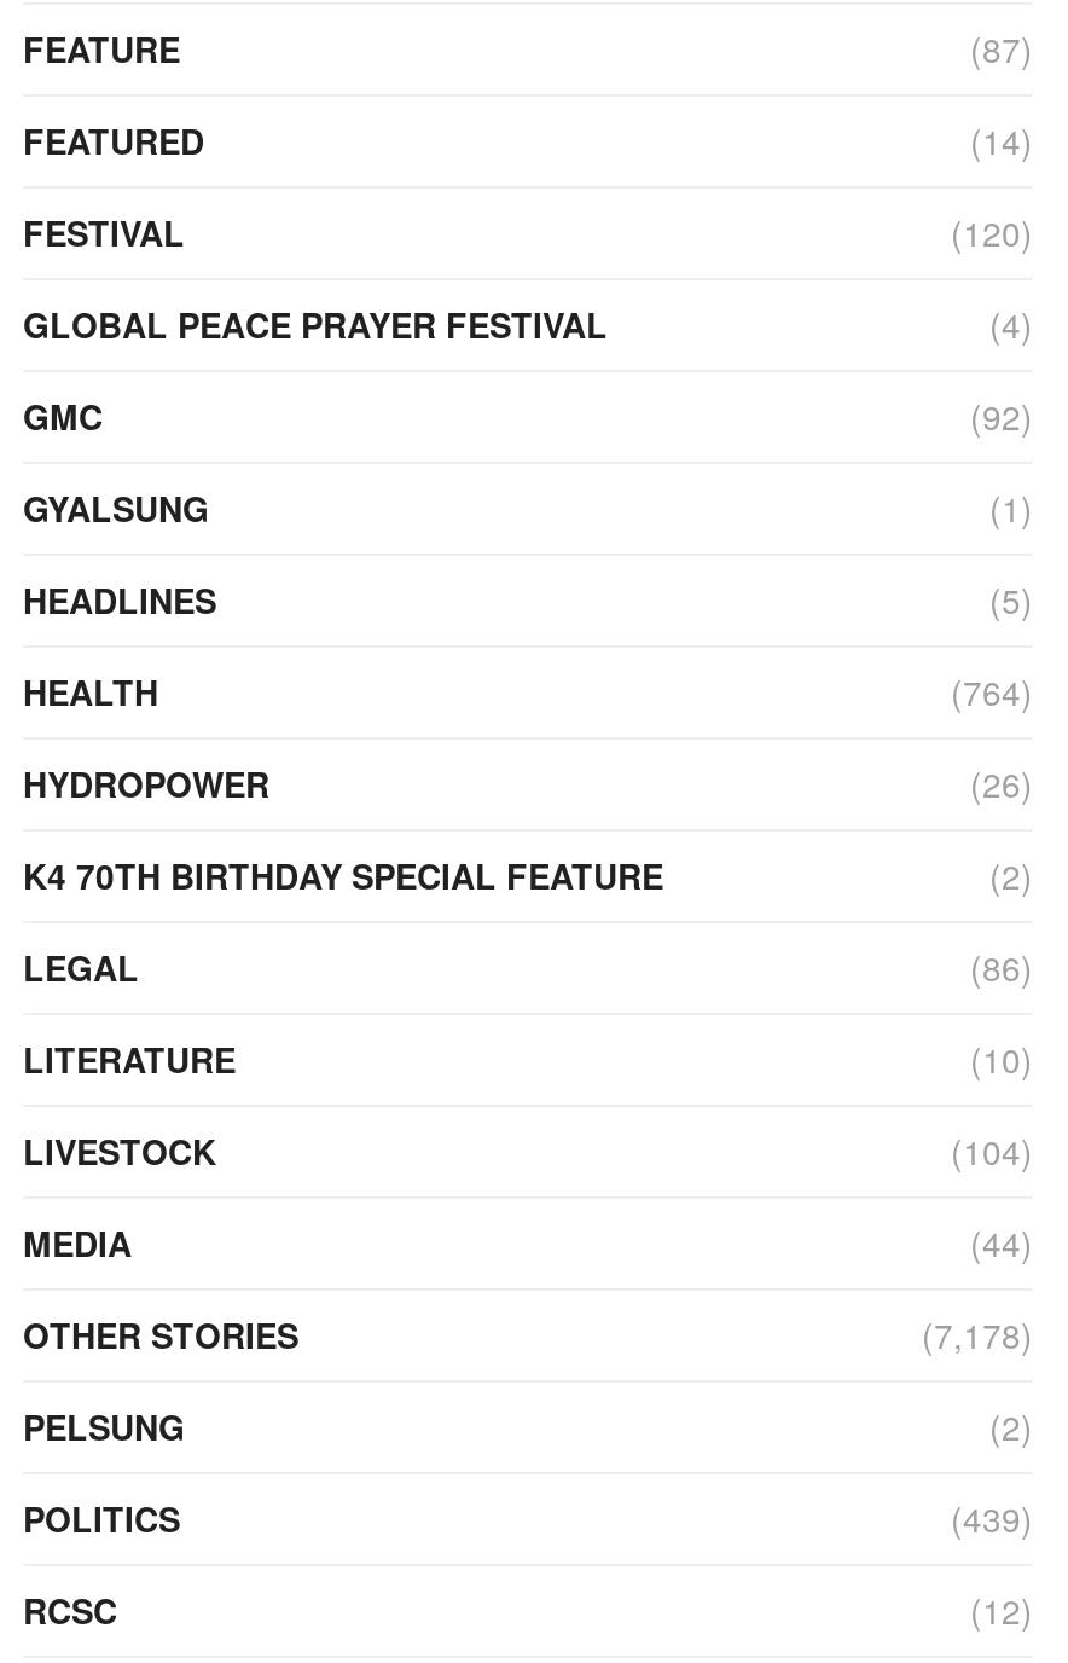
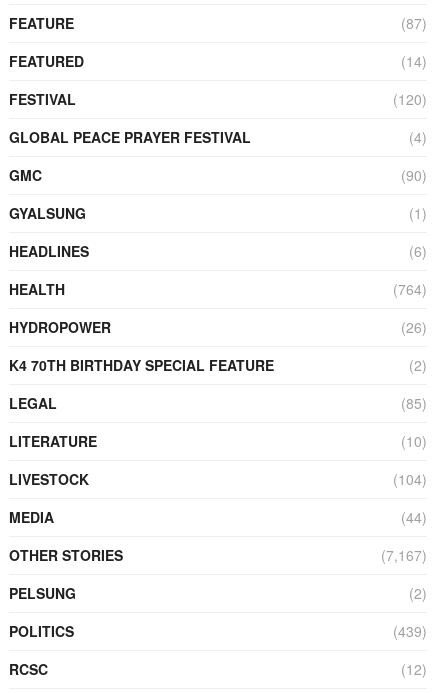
- (92)
+ (90)

- (5)
+ (6)

- (86)
+ (85)

- (7,178)
+ (7,167)
